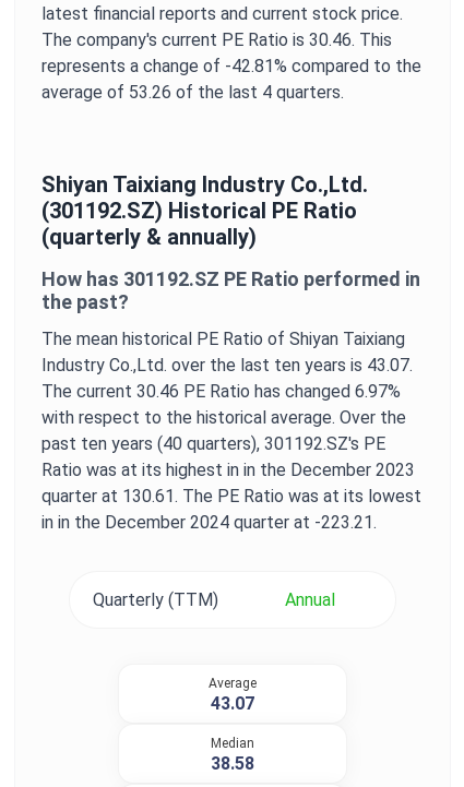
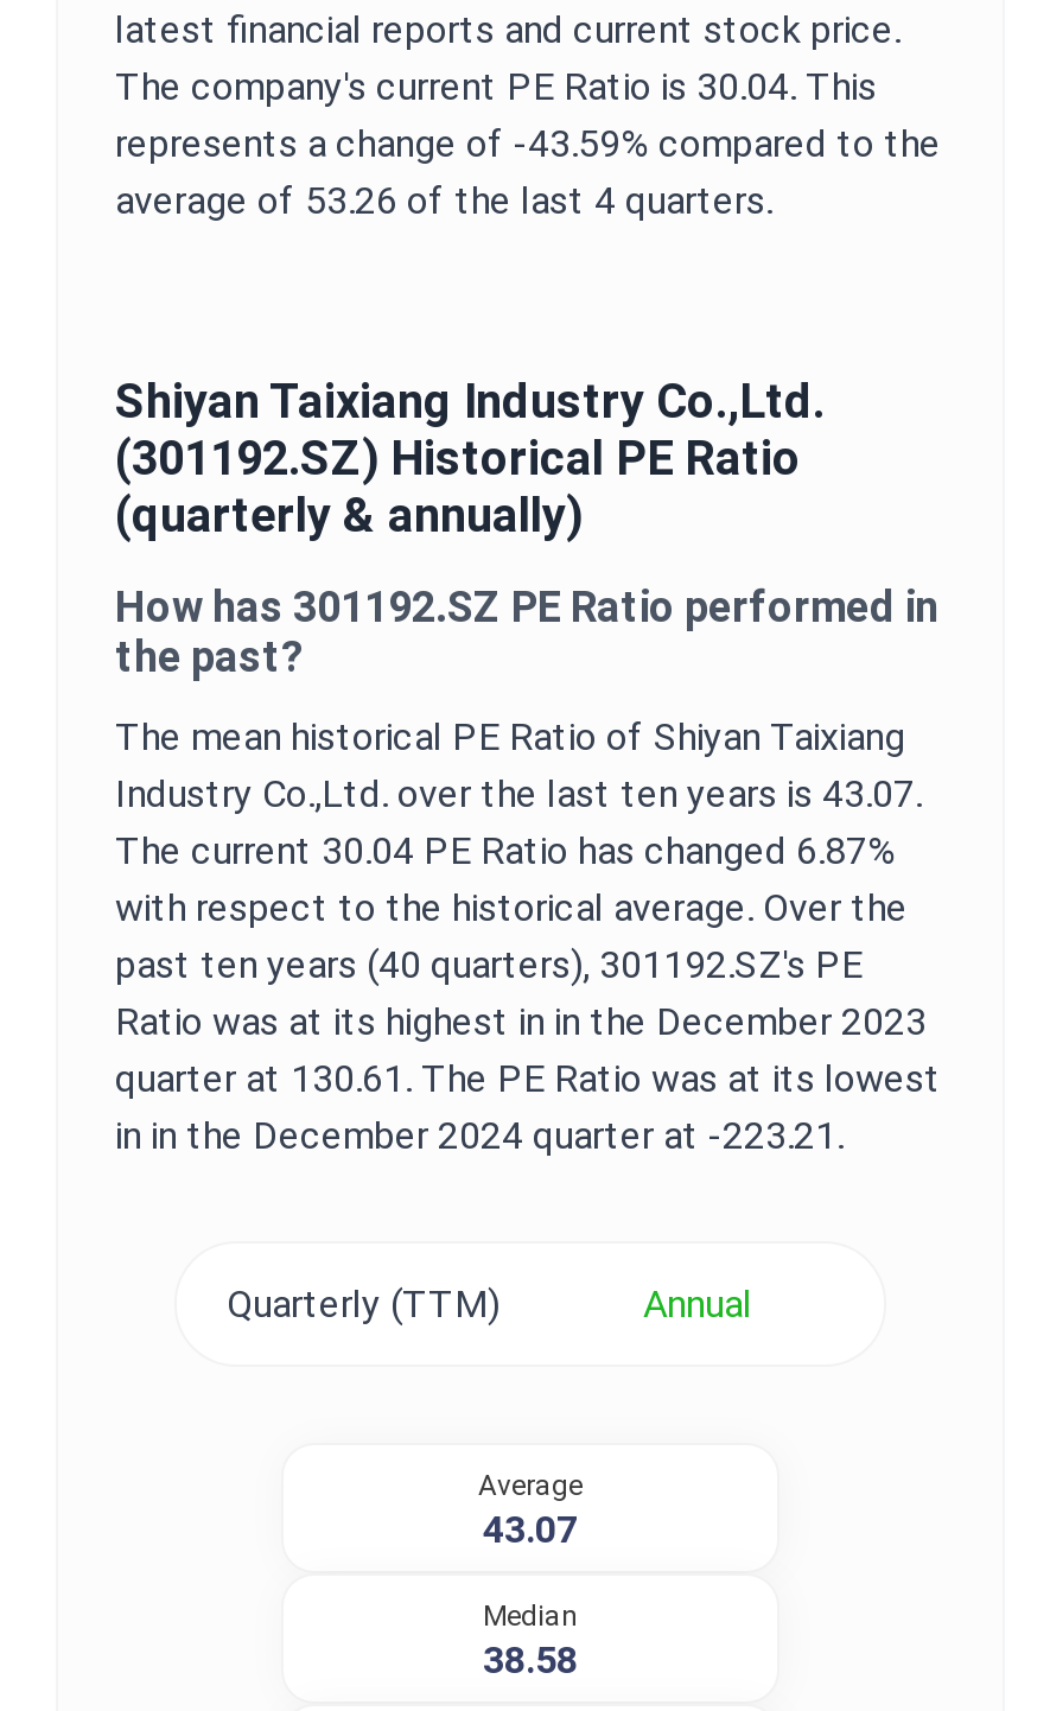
- The company's current PE Ratio is 30.46. This
+ The company's current PE Ratio is 30.04. This

- represents a change of -42.81% compared to the
+ represents a change of -43.59% compared to the

- The current 30.46 PE Ratio has changed 6.97%
+ The current 30.04 PE Ratio has changed 6.87%
